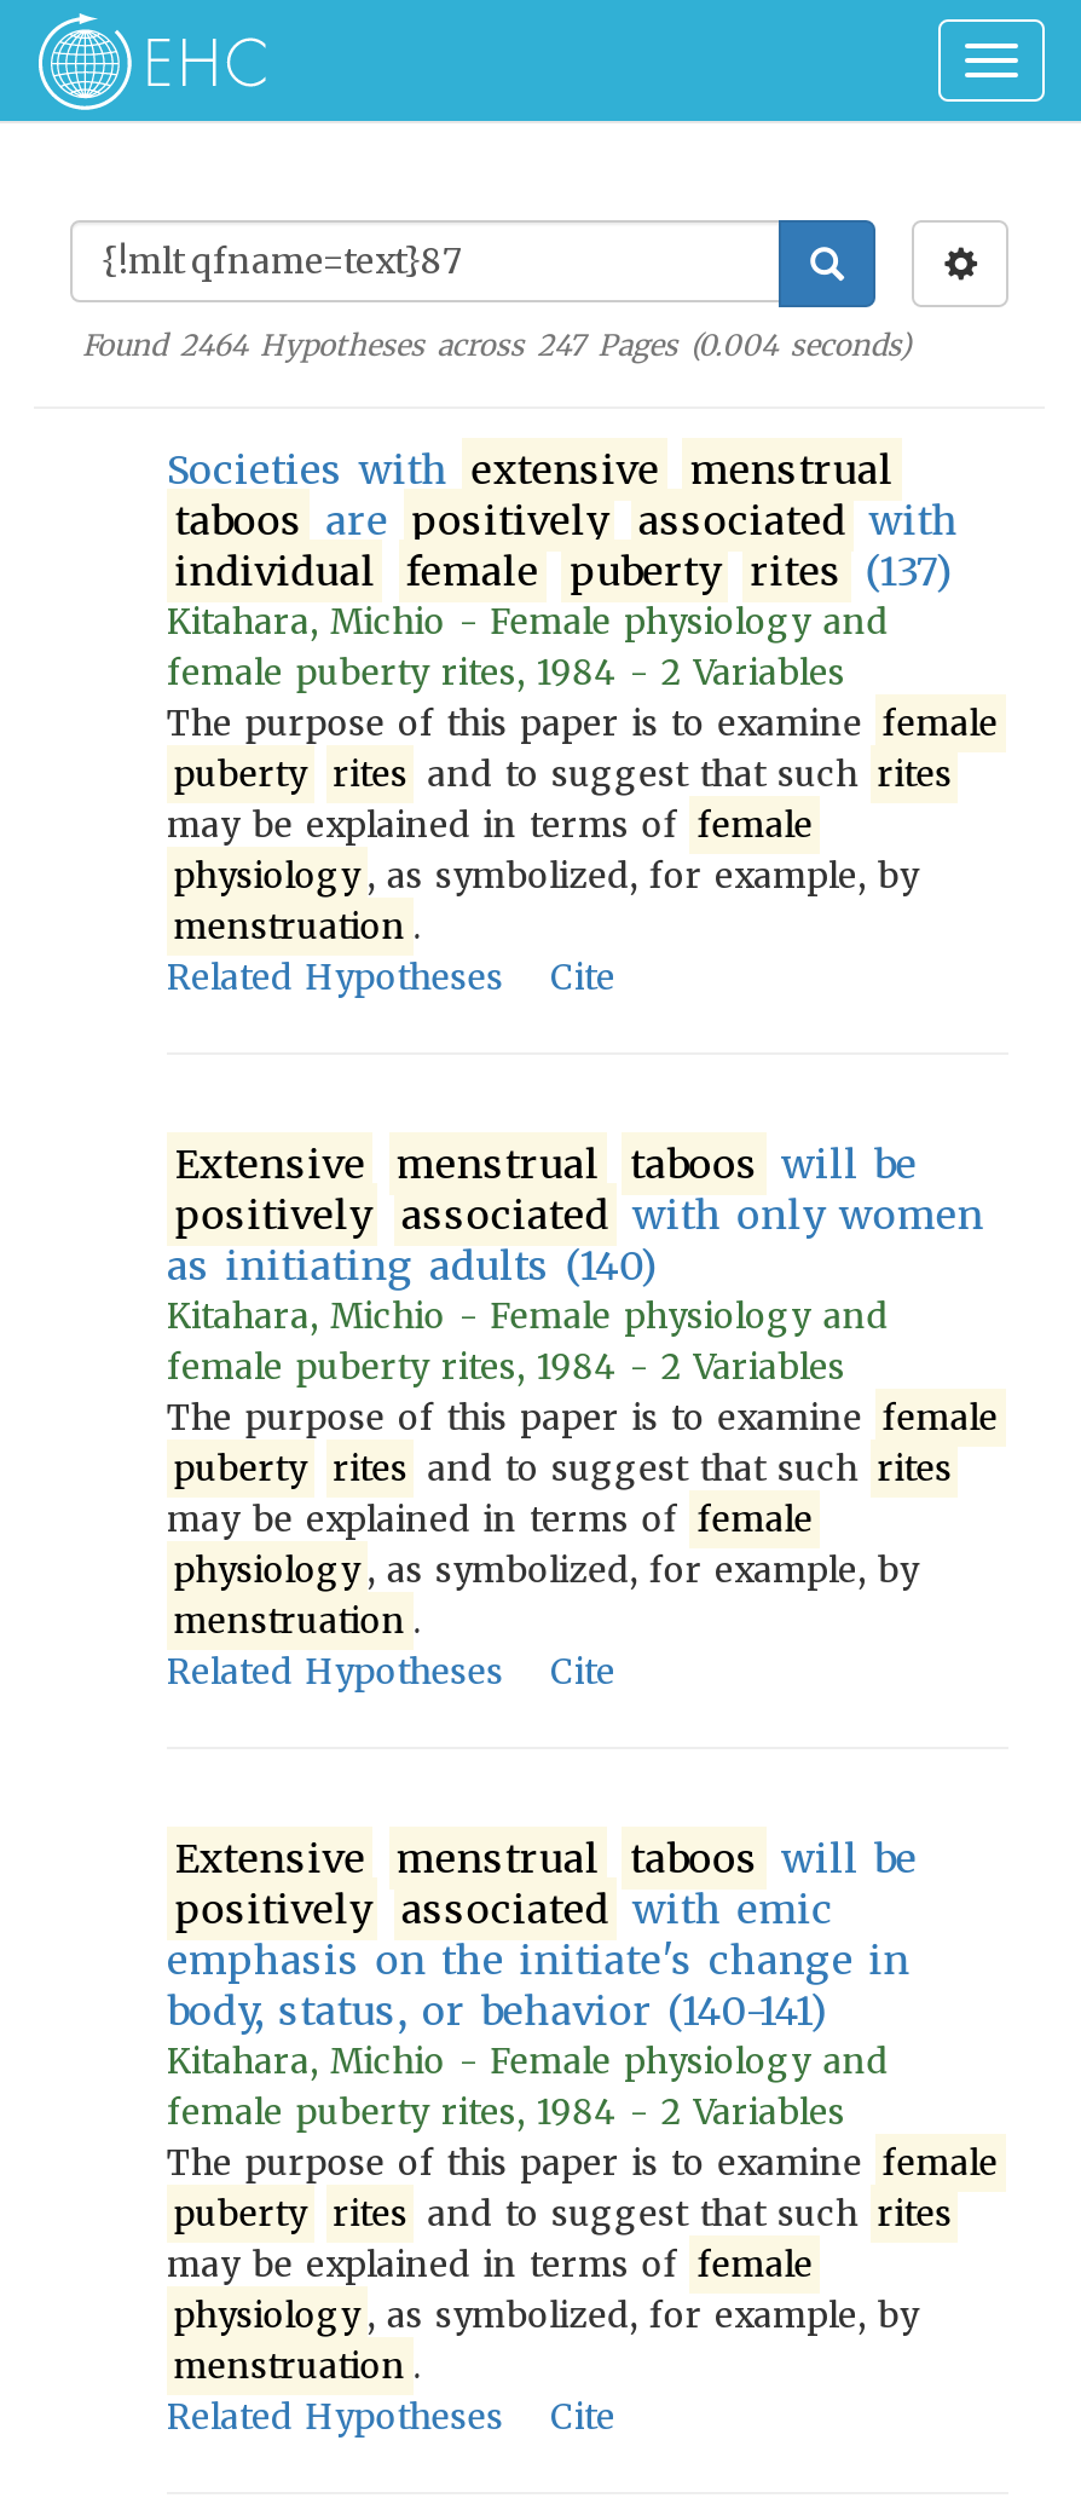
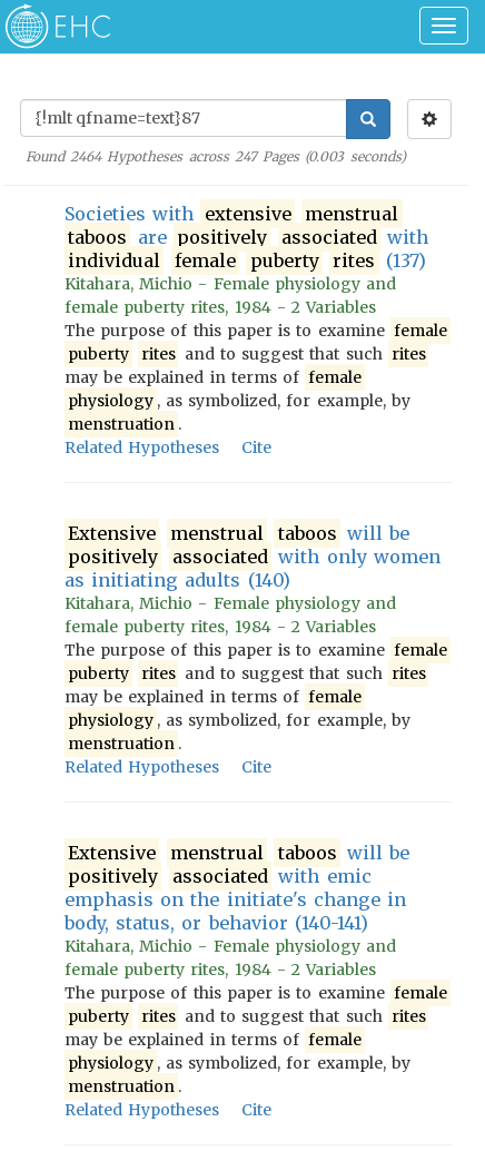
- Found 2464 Hypotheses across 247 Pages (0.004 seconds)
+ Found 2464 Hypotheses across 247 Pages (0.003 seconds)
